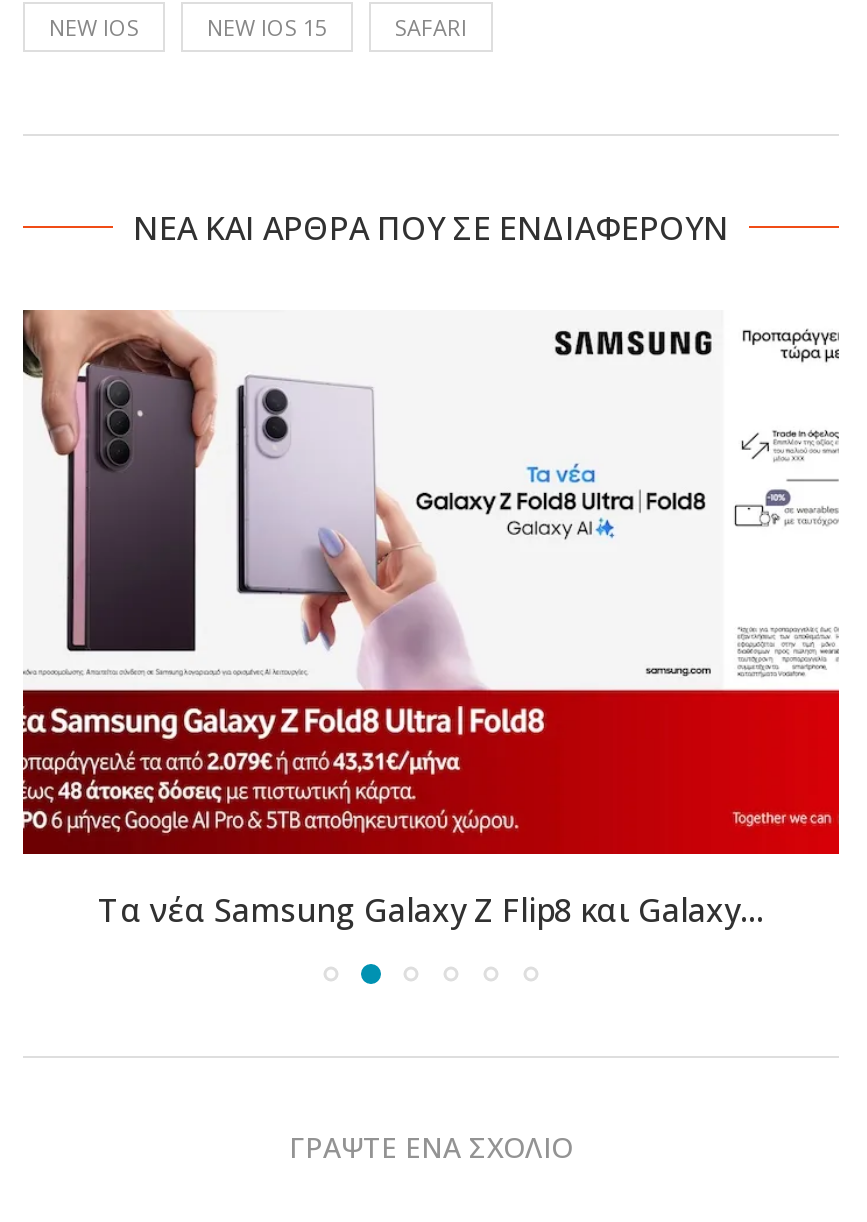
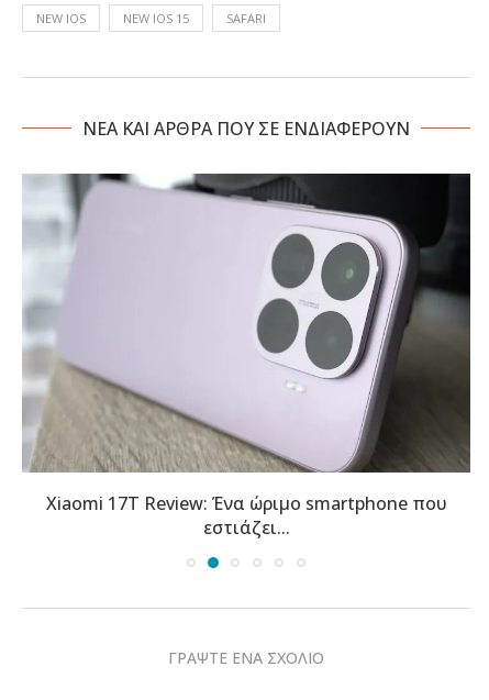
- [image]
- Τα νέα Samsung Galaxy Z Flip8 και Galaxy...
+ [image]
+ Xiaomi 17T Review: Ένα ώριμο smartphone που
+ εστιάζει...
